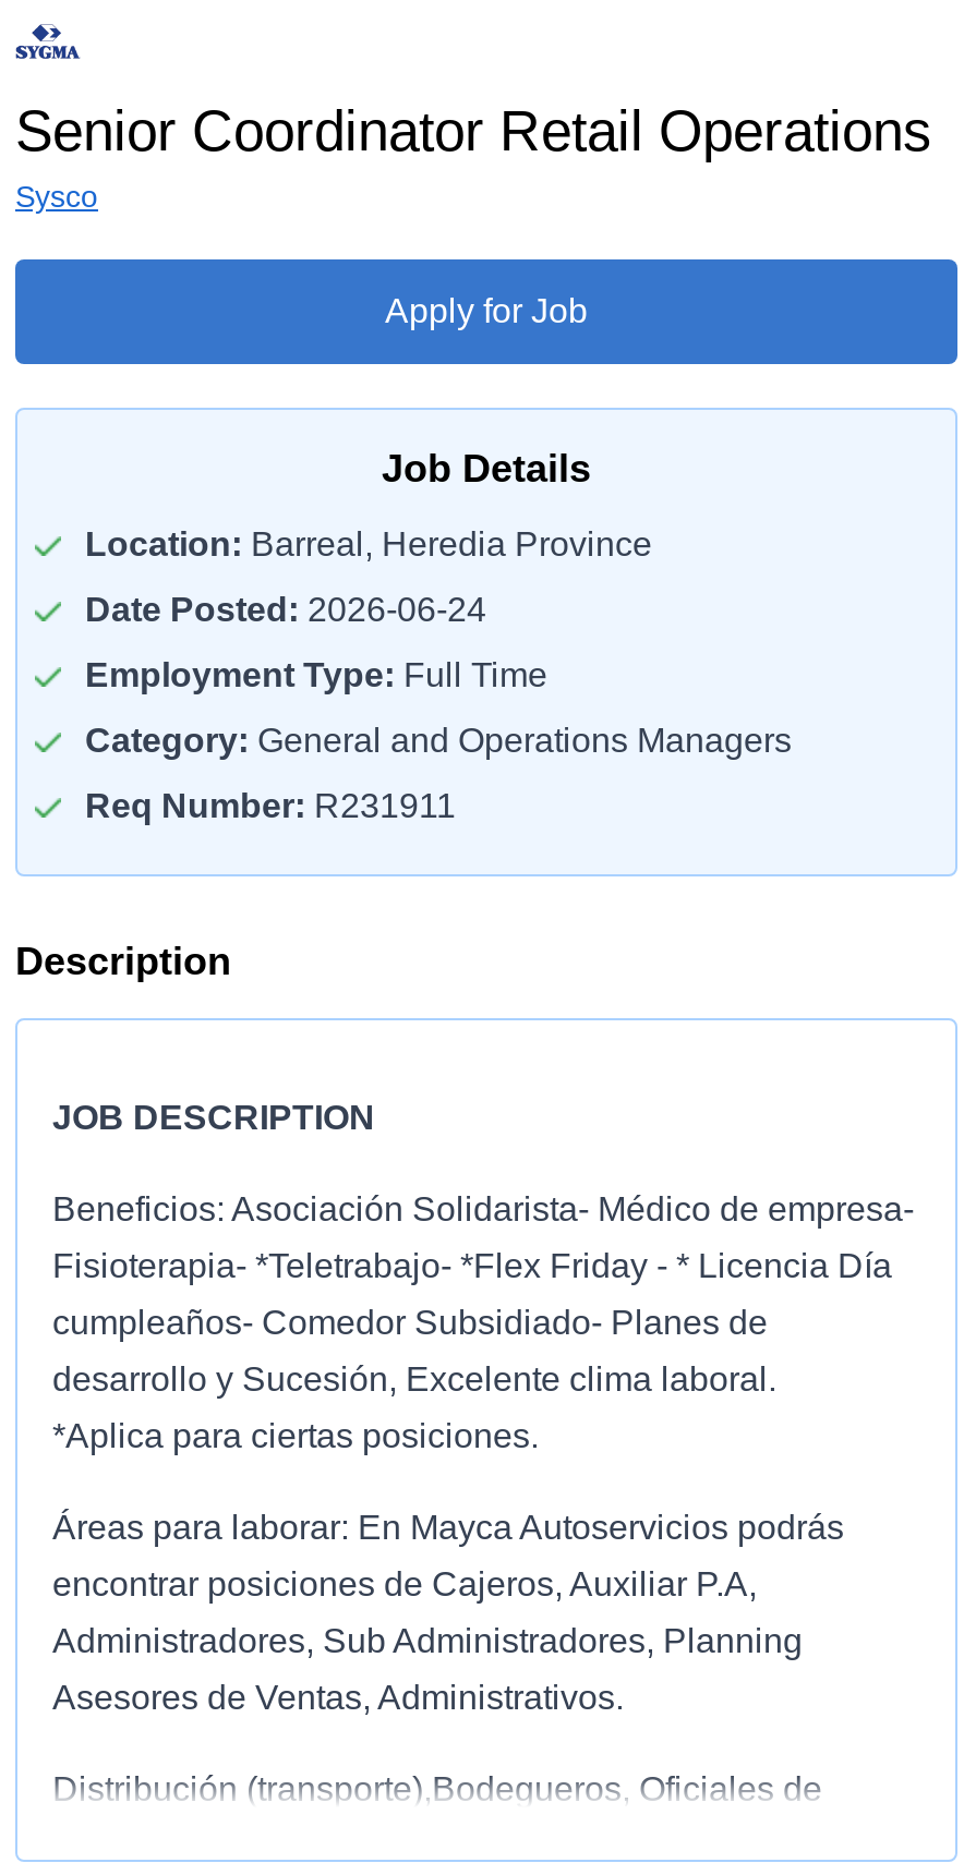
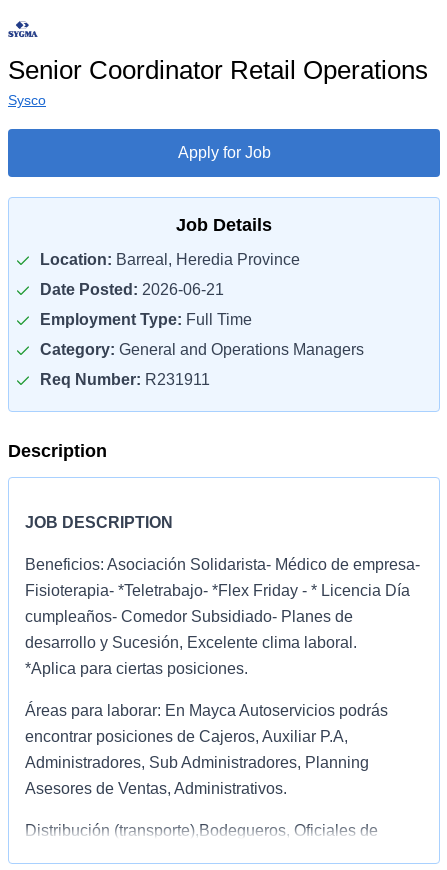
- Date Posted: 2026-06-24
+ Date Posted: 2026-06-21
